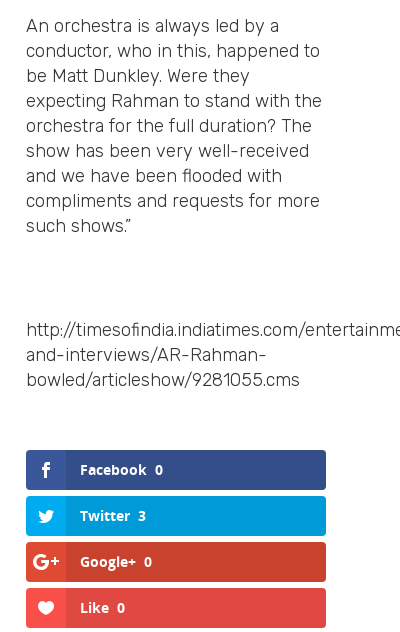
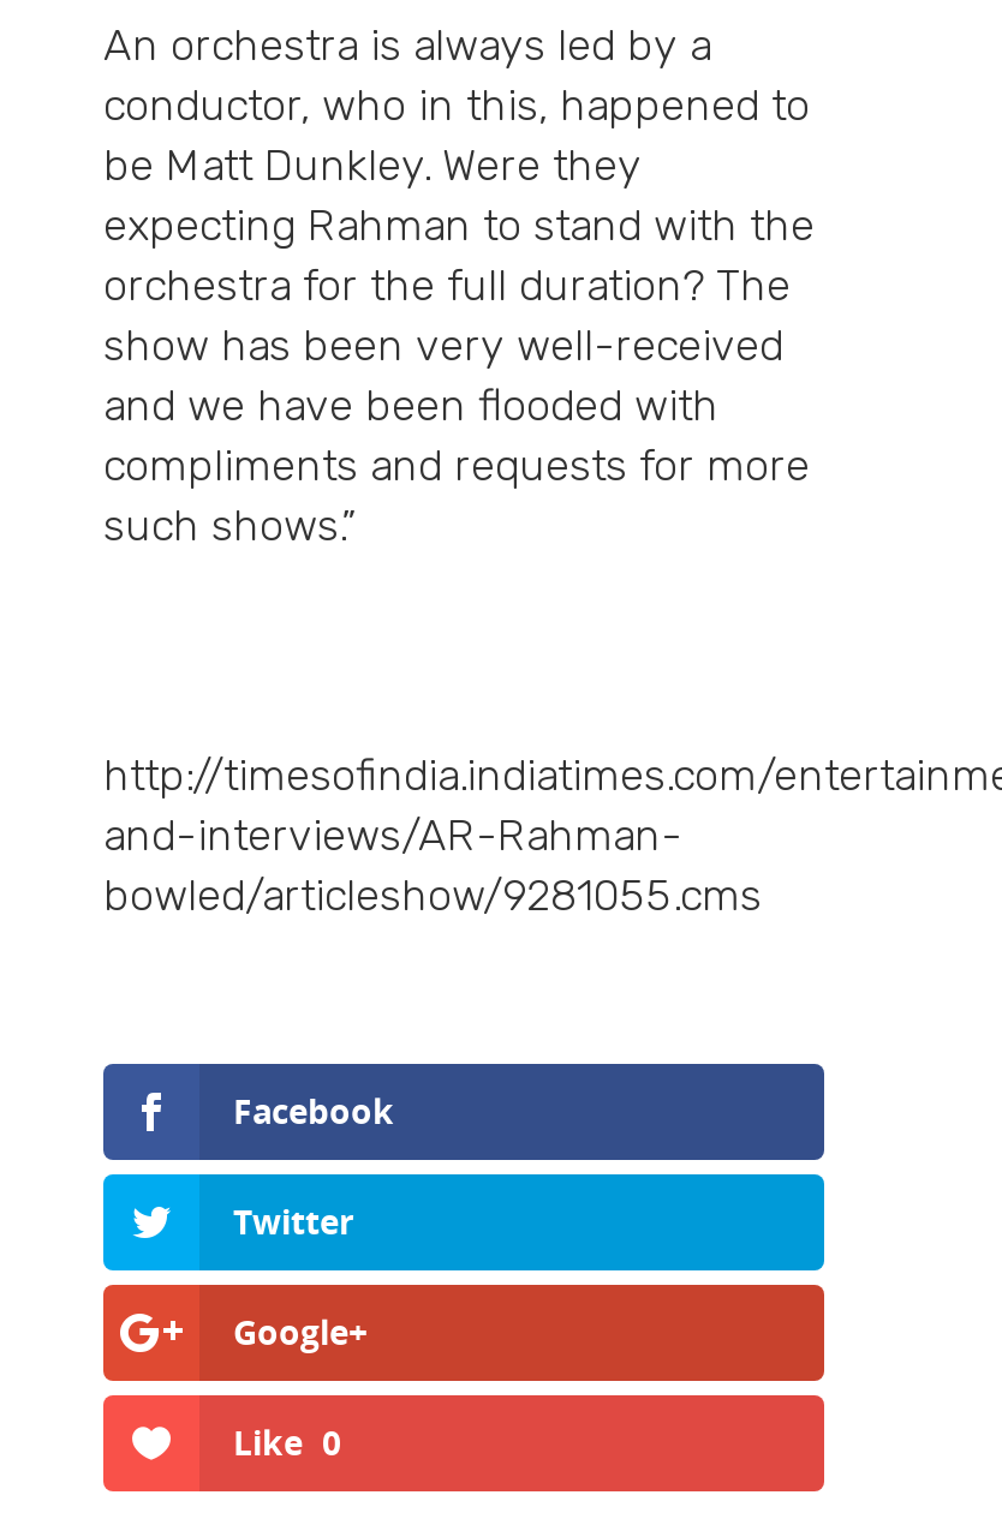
- Facebook 0
+ Facebook

- Twitter 3
+ Twitter

- Google+ 0
+ Google+
